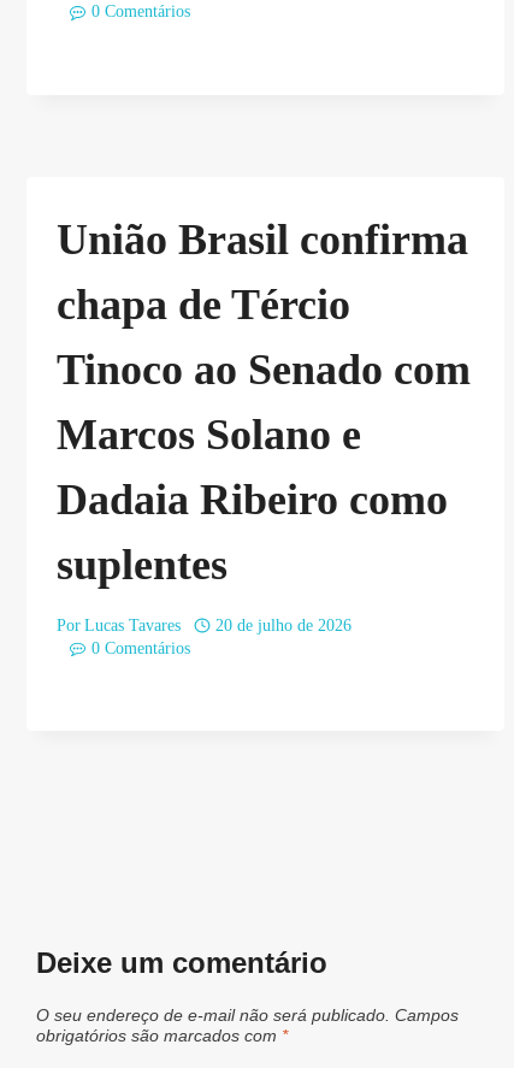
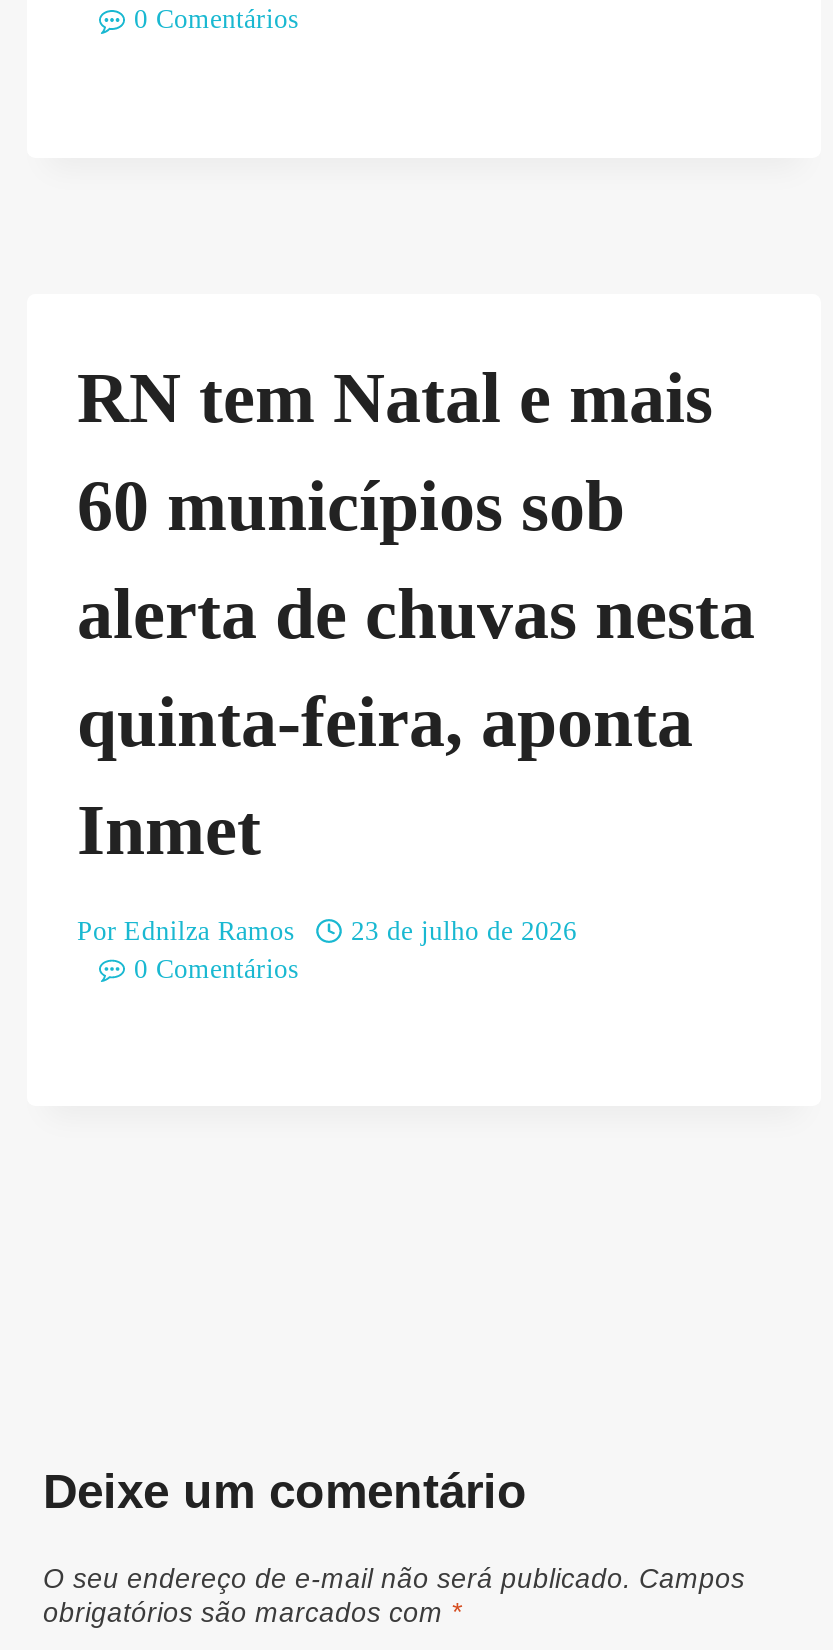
- União Brasil confirma
- chapa de Tércio
- Tinoco ao Senado com
- Marcos Solano e
- Dadaia Ribeiro como
- suplentes
+ RN tem Natal e mais
+ 60 municípios sob
+ alerta de chuvas nesta
+ quinta-feira, aponta
+ Inmet

- Por Lucas Tavares
- 20 de julho de 2026
+ Por Ednilza Ramos
+ 23 de julho de 2026
